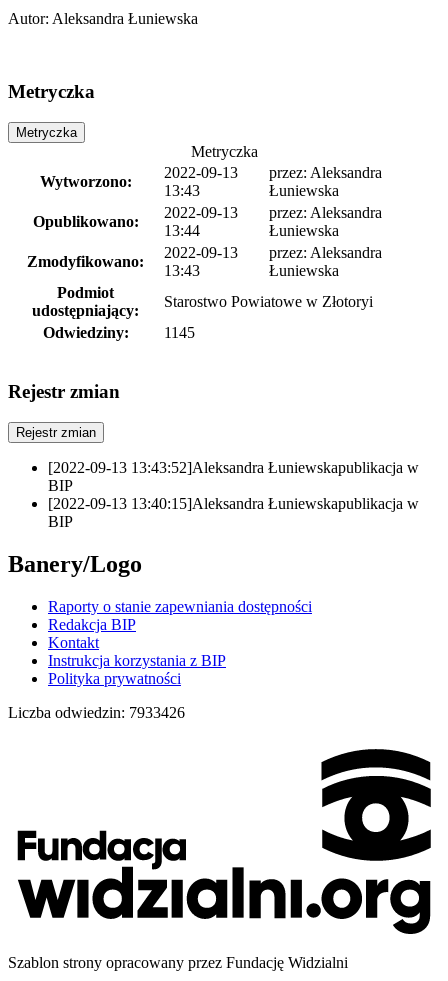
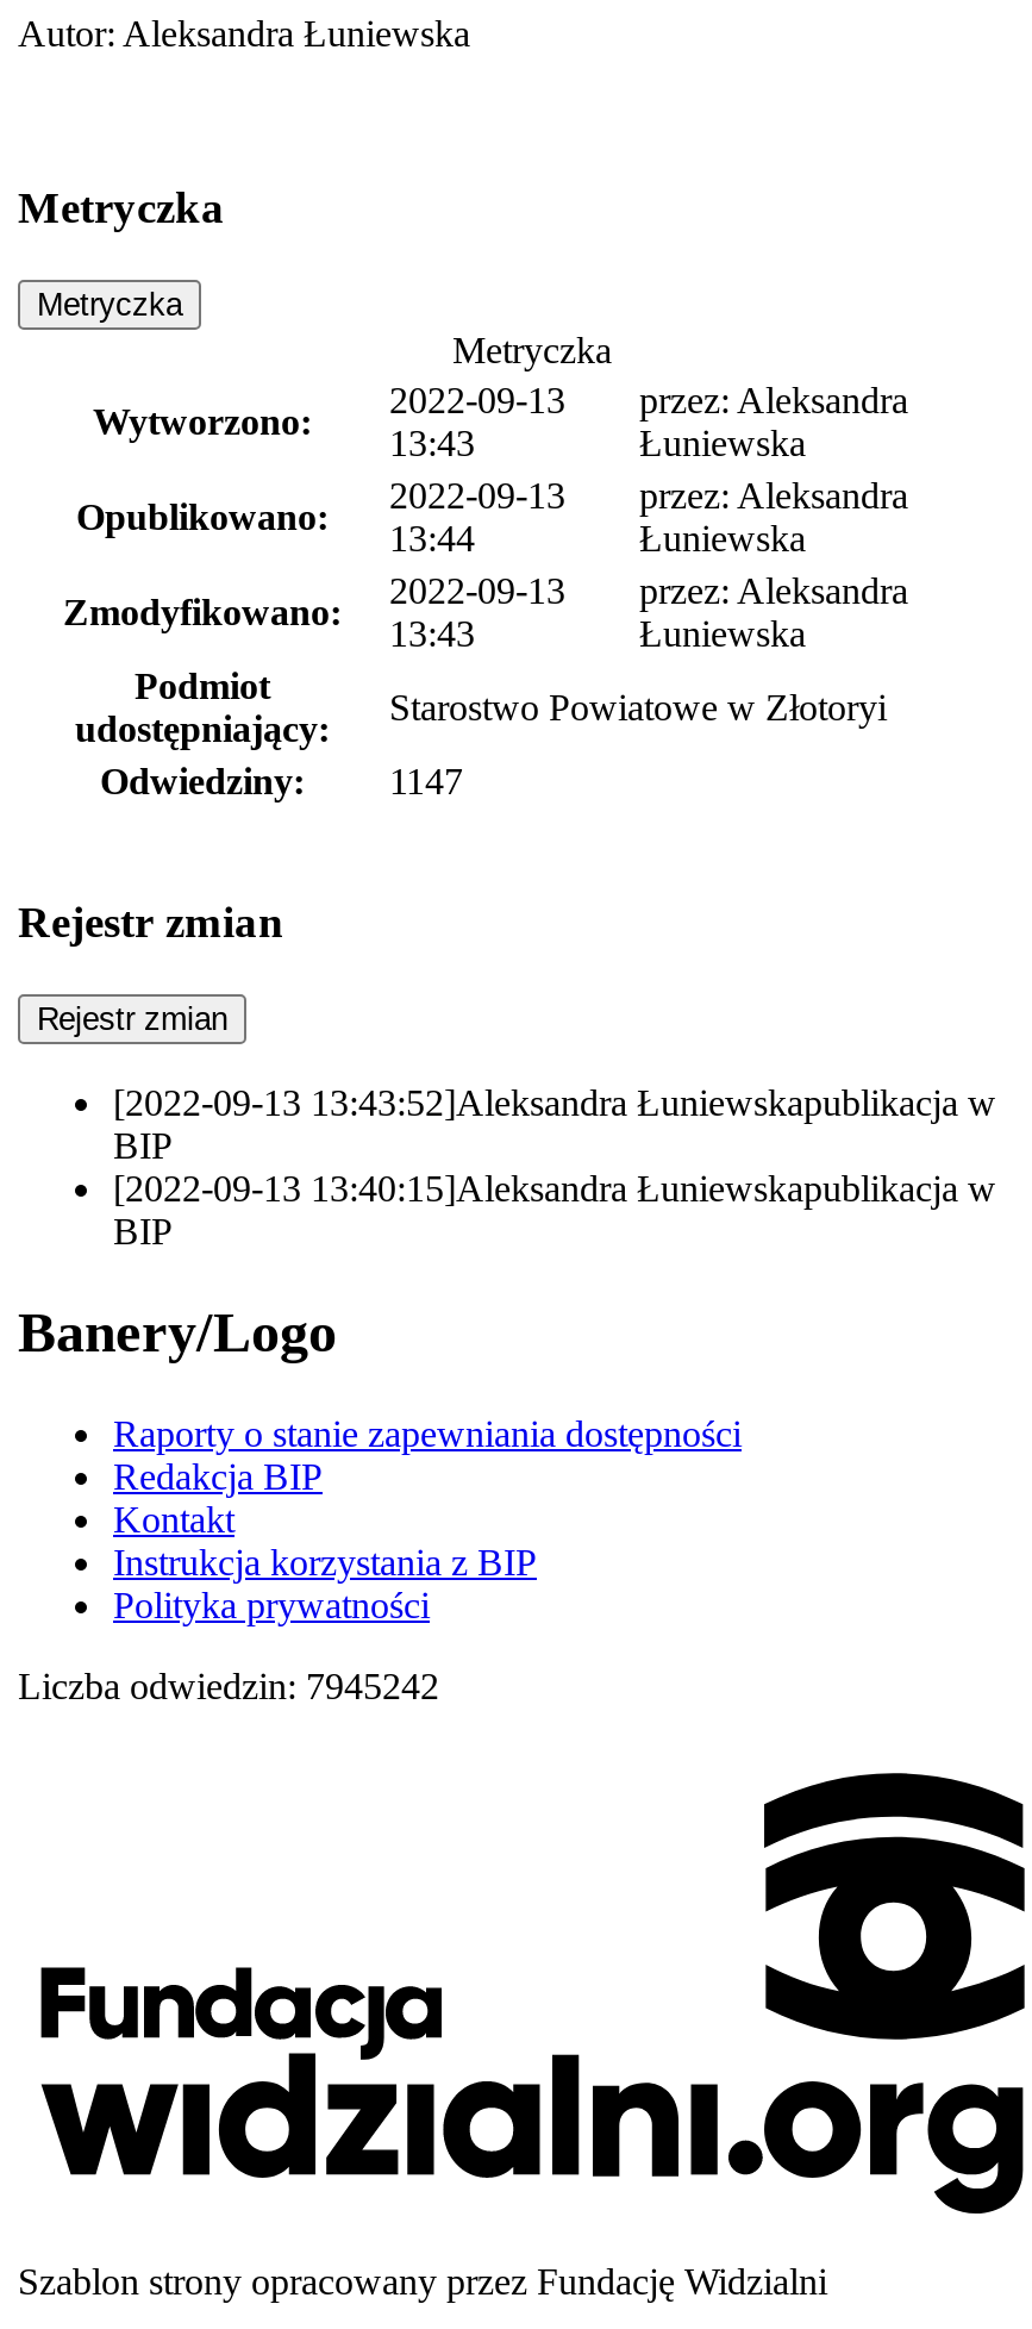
- 1145
+ 1147

- Liczba odwiedzin: 7933426
+ Liczba odwiedzin: 7945242
